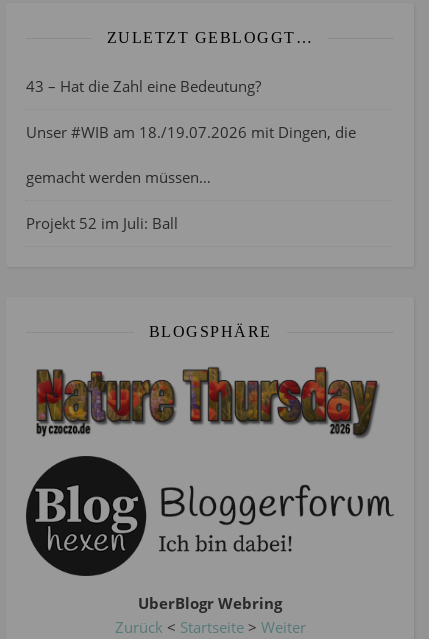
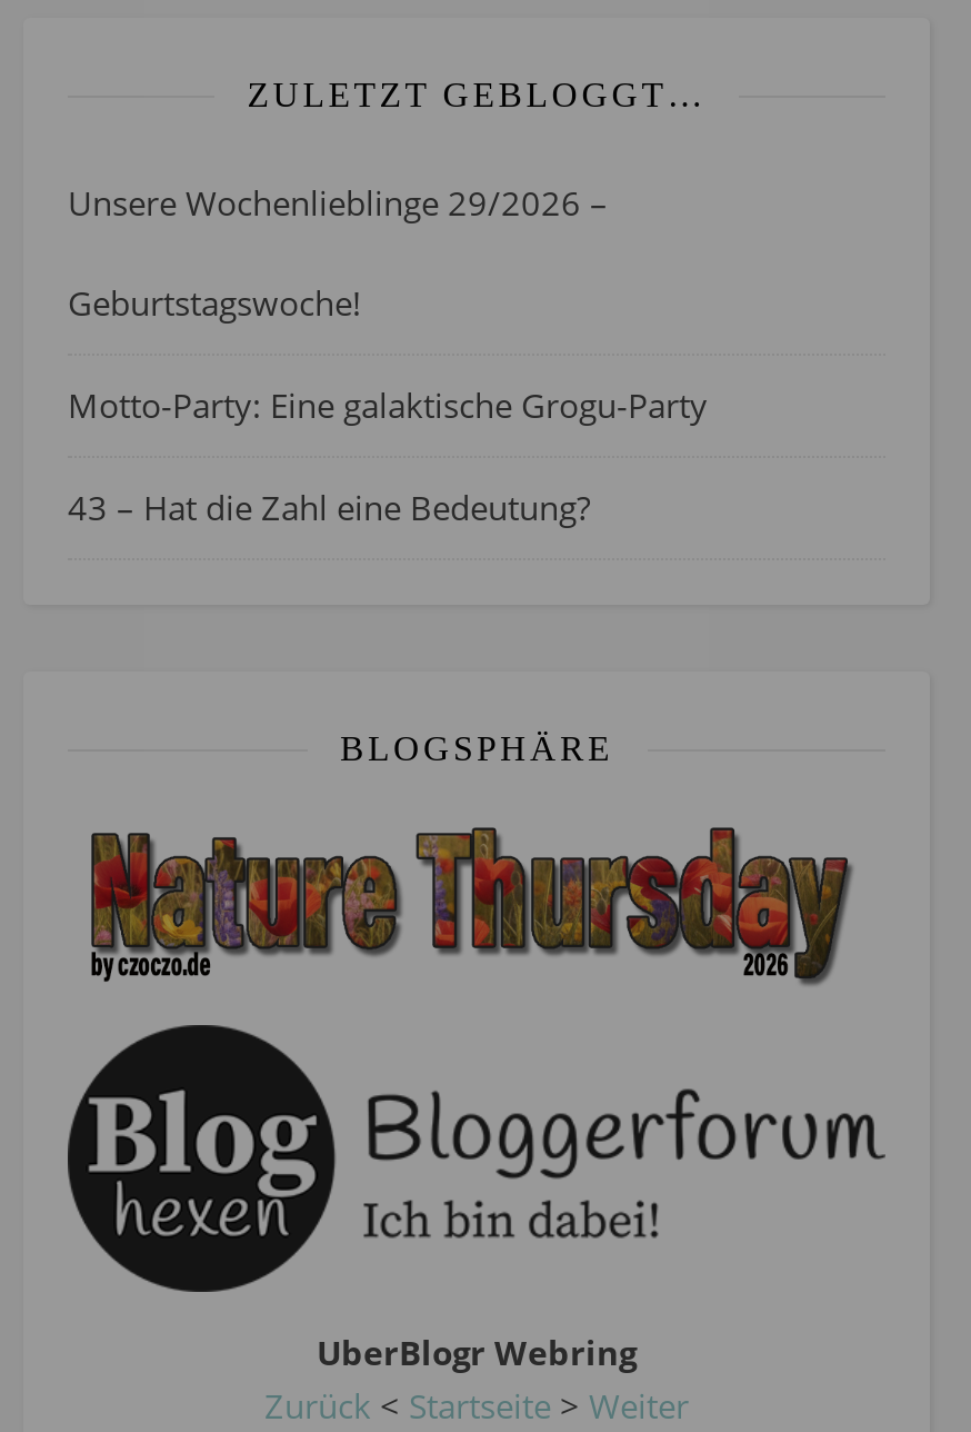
+ Unsere Wochenlieblinge 29/2026 –
+ Geburtstagswoche!
+ Motto-Party: Eine galaktische Grogu-Party

moved down: 43 – Hat die Zahl eine Bedeutung?

- Unser #WIB am 18./19.07.2026 mit Dingen, die
- gemacht werden müssen…
- Projekt 52 im Juli: Ball
